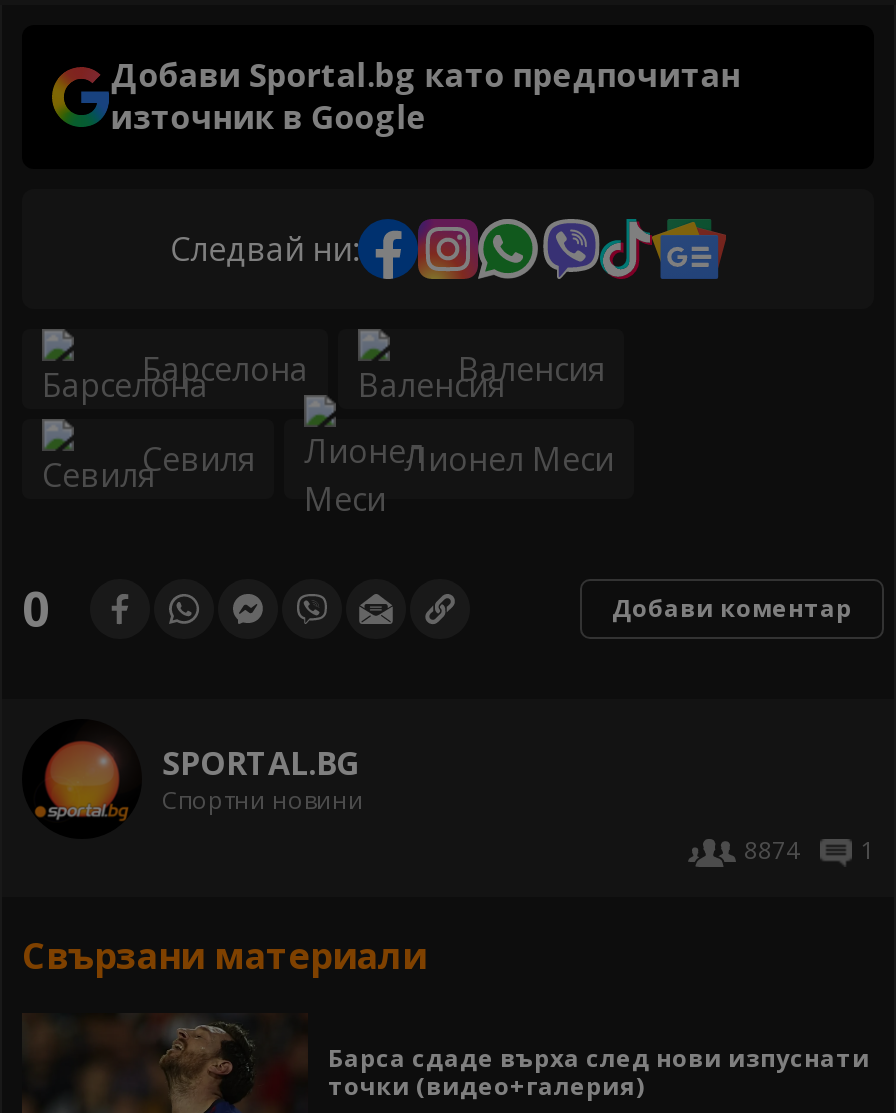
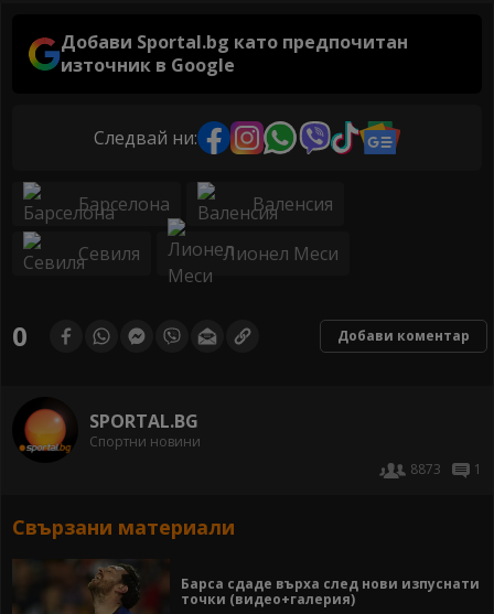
- 8874 1
+ 8873 1
